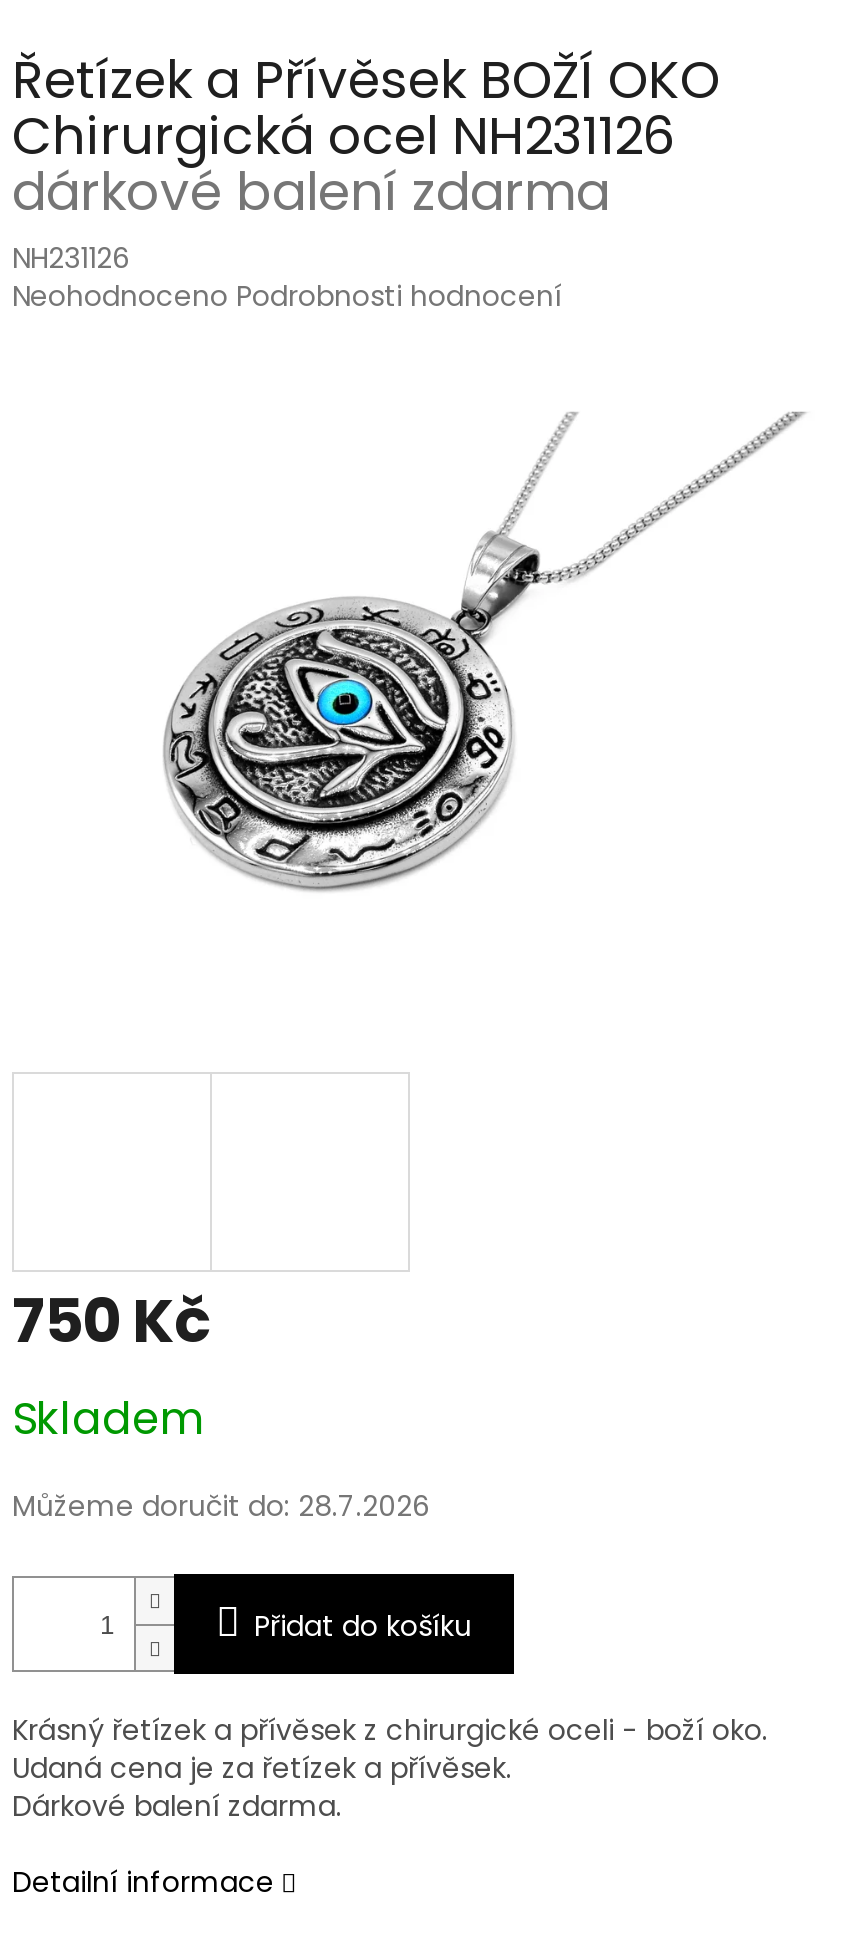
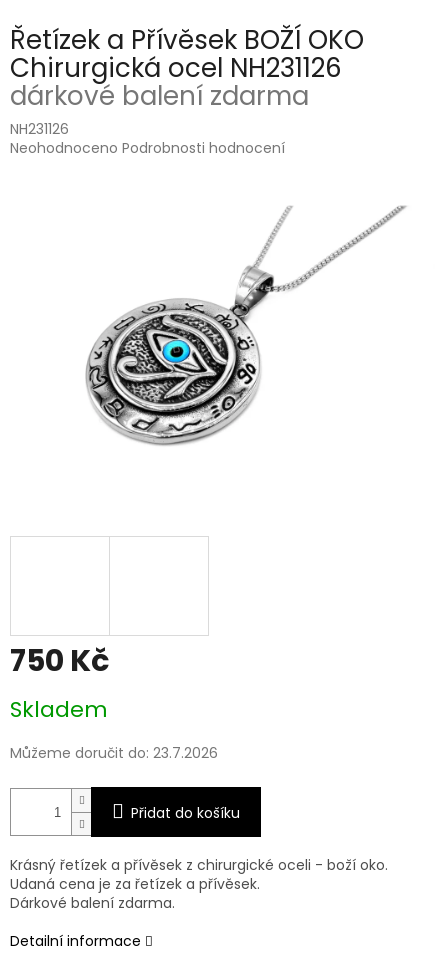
- Můžeme doručit do: 28.7.2026
+ Můžeme doručit do: 23.7.2026
